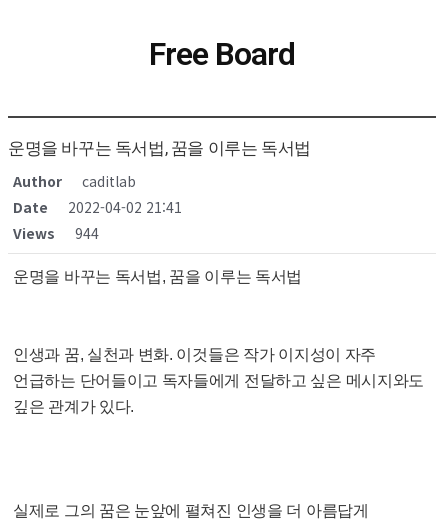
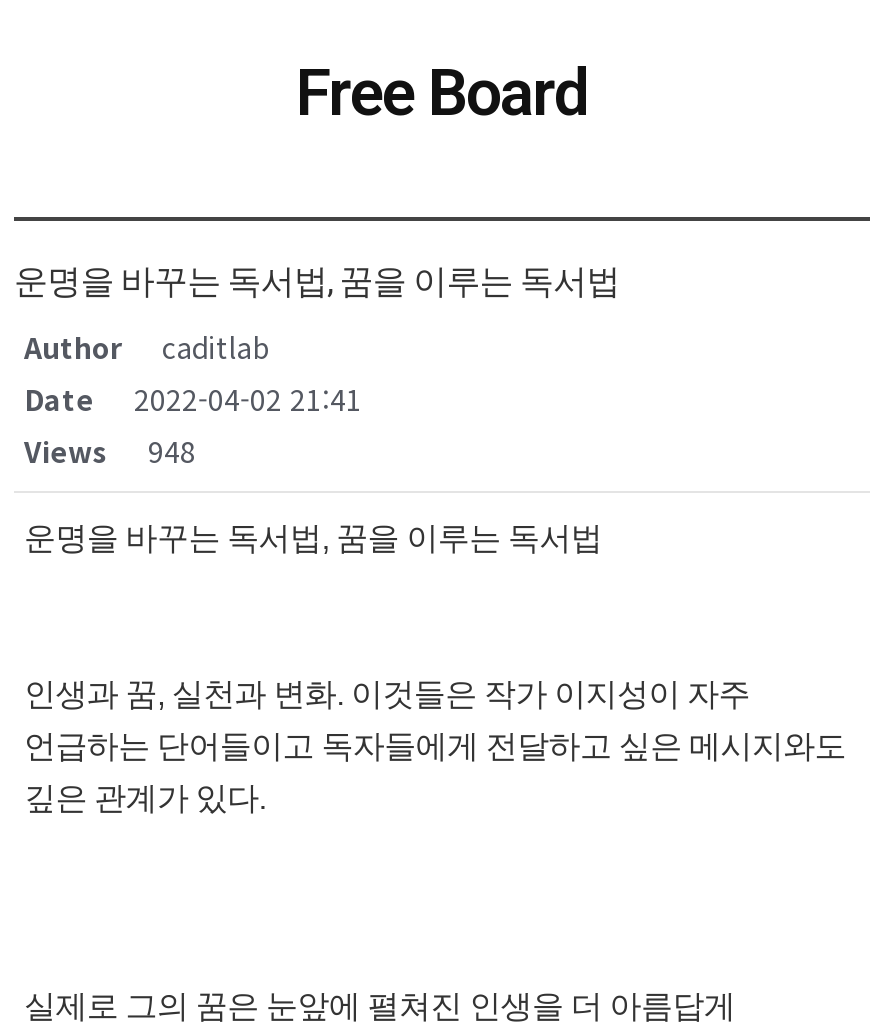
- Views 944
+ Views 948
